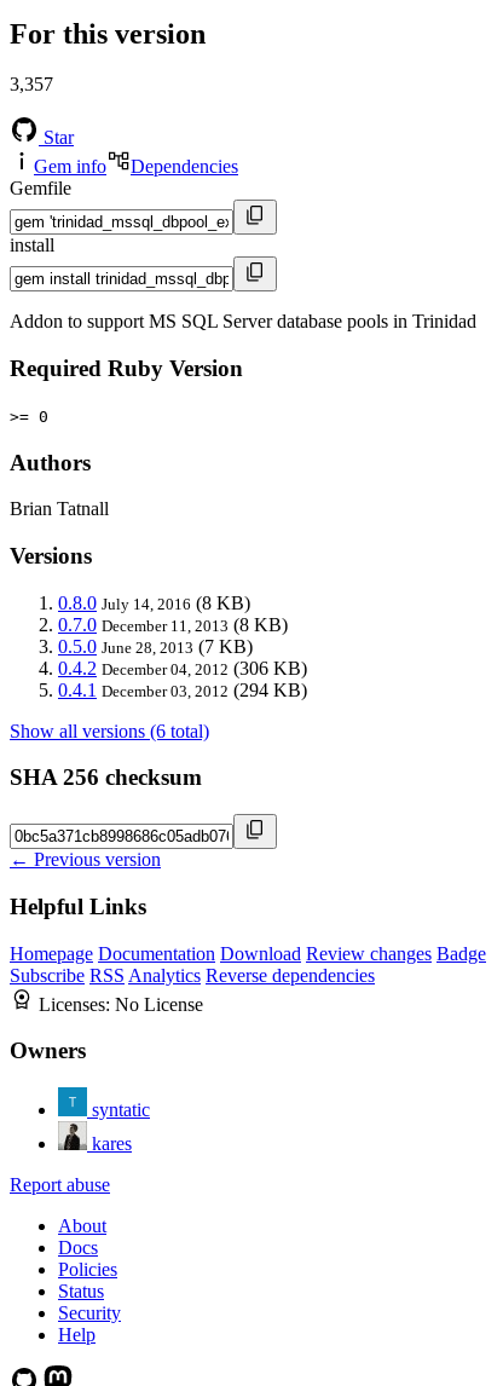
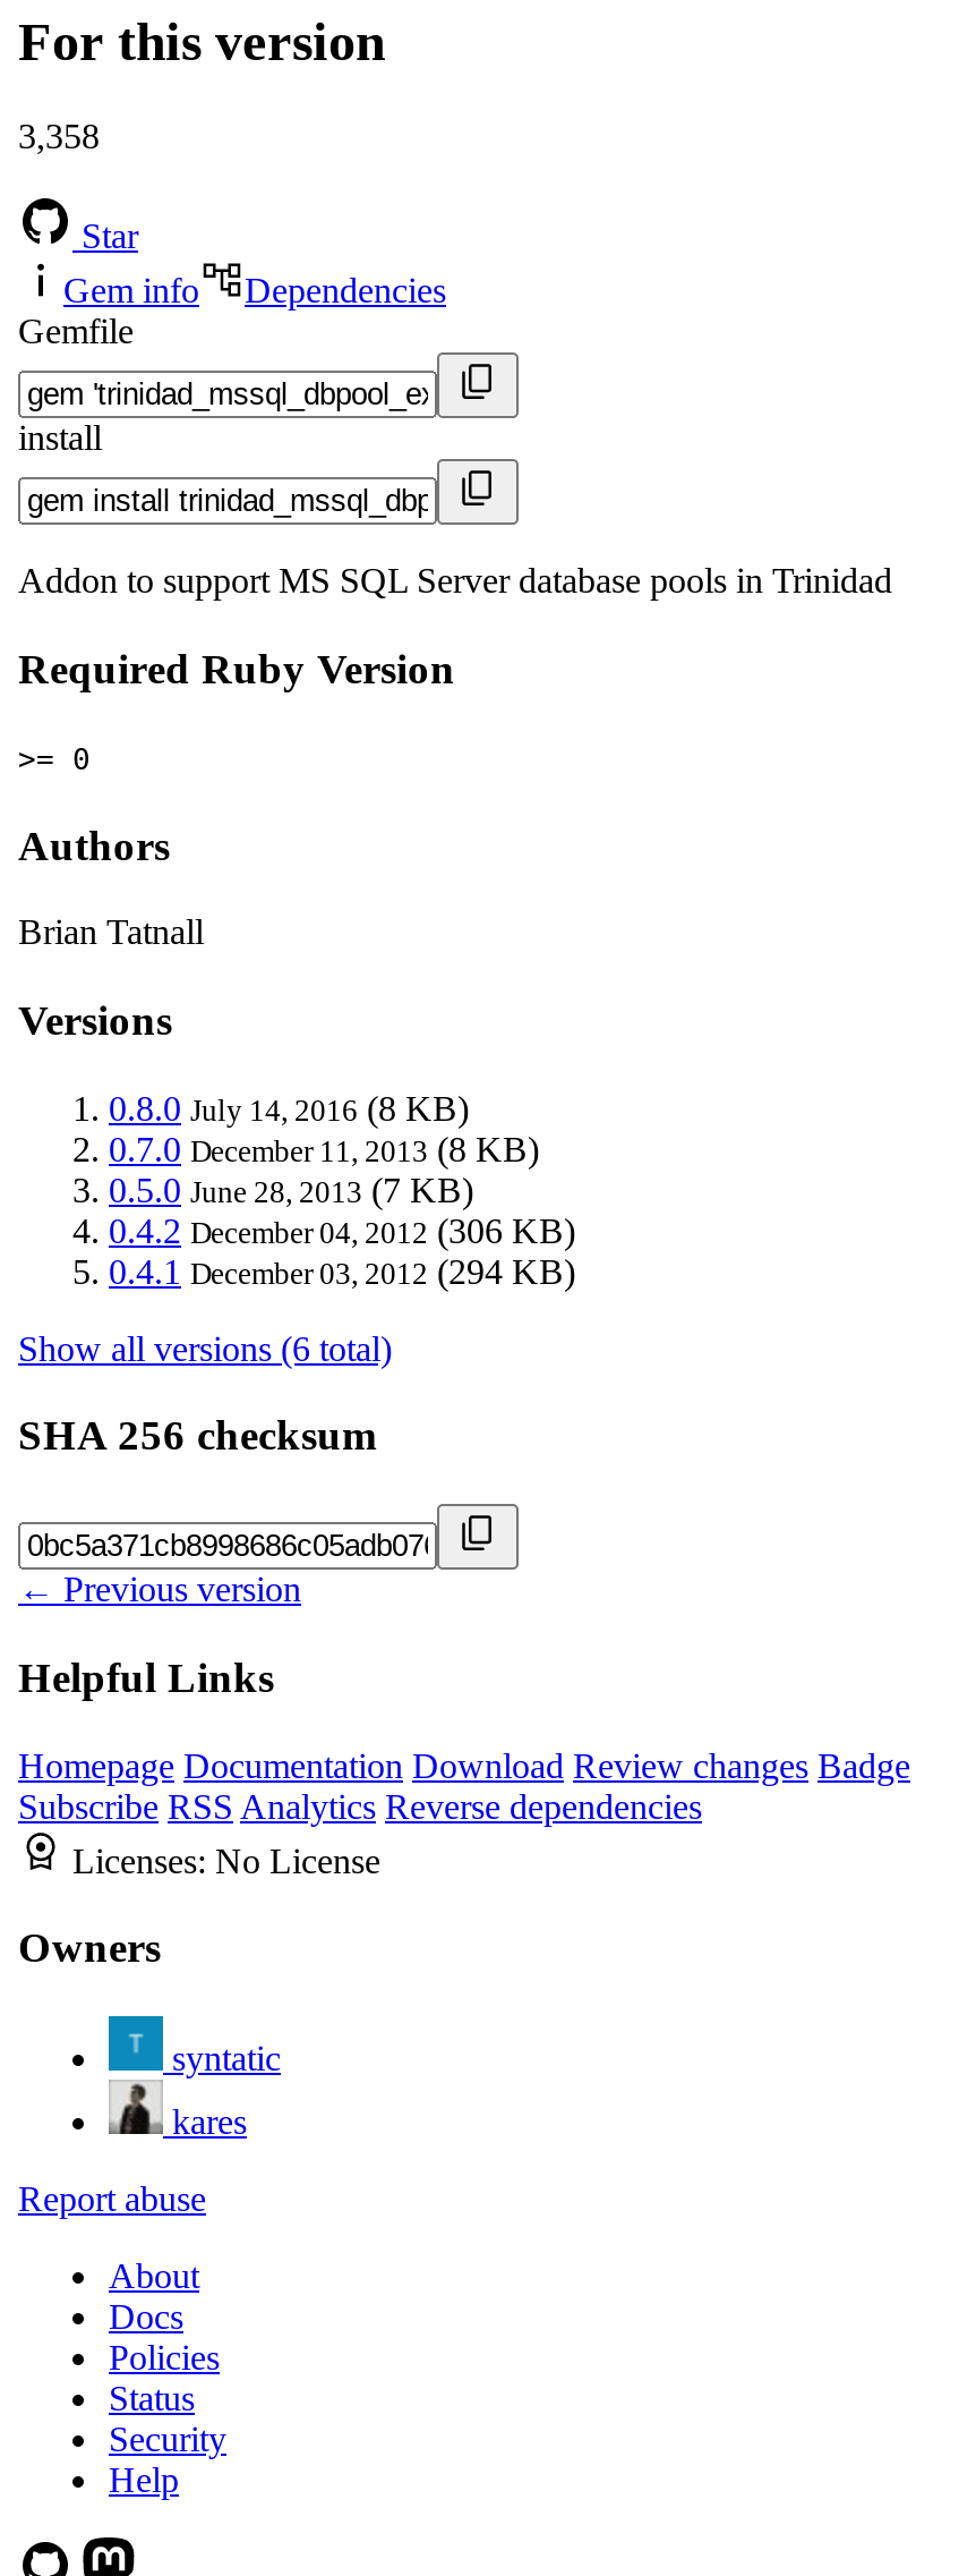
- 3,357
+ 3,358
